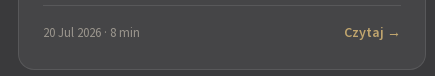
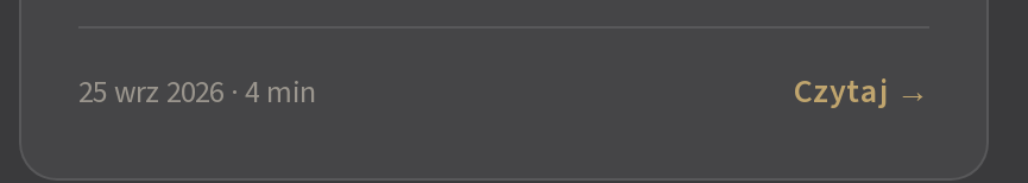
- 20 Jul 2026 · 8 min
+ 25 wrz 2026 · 4 min
